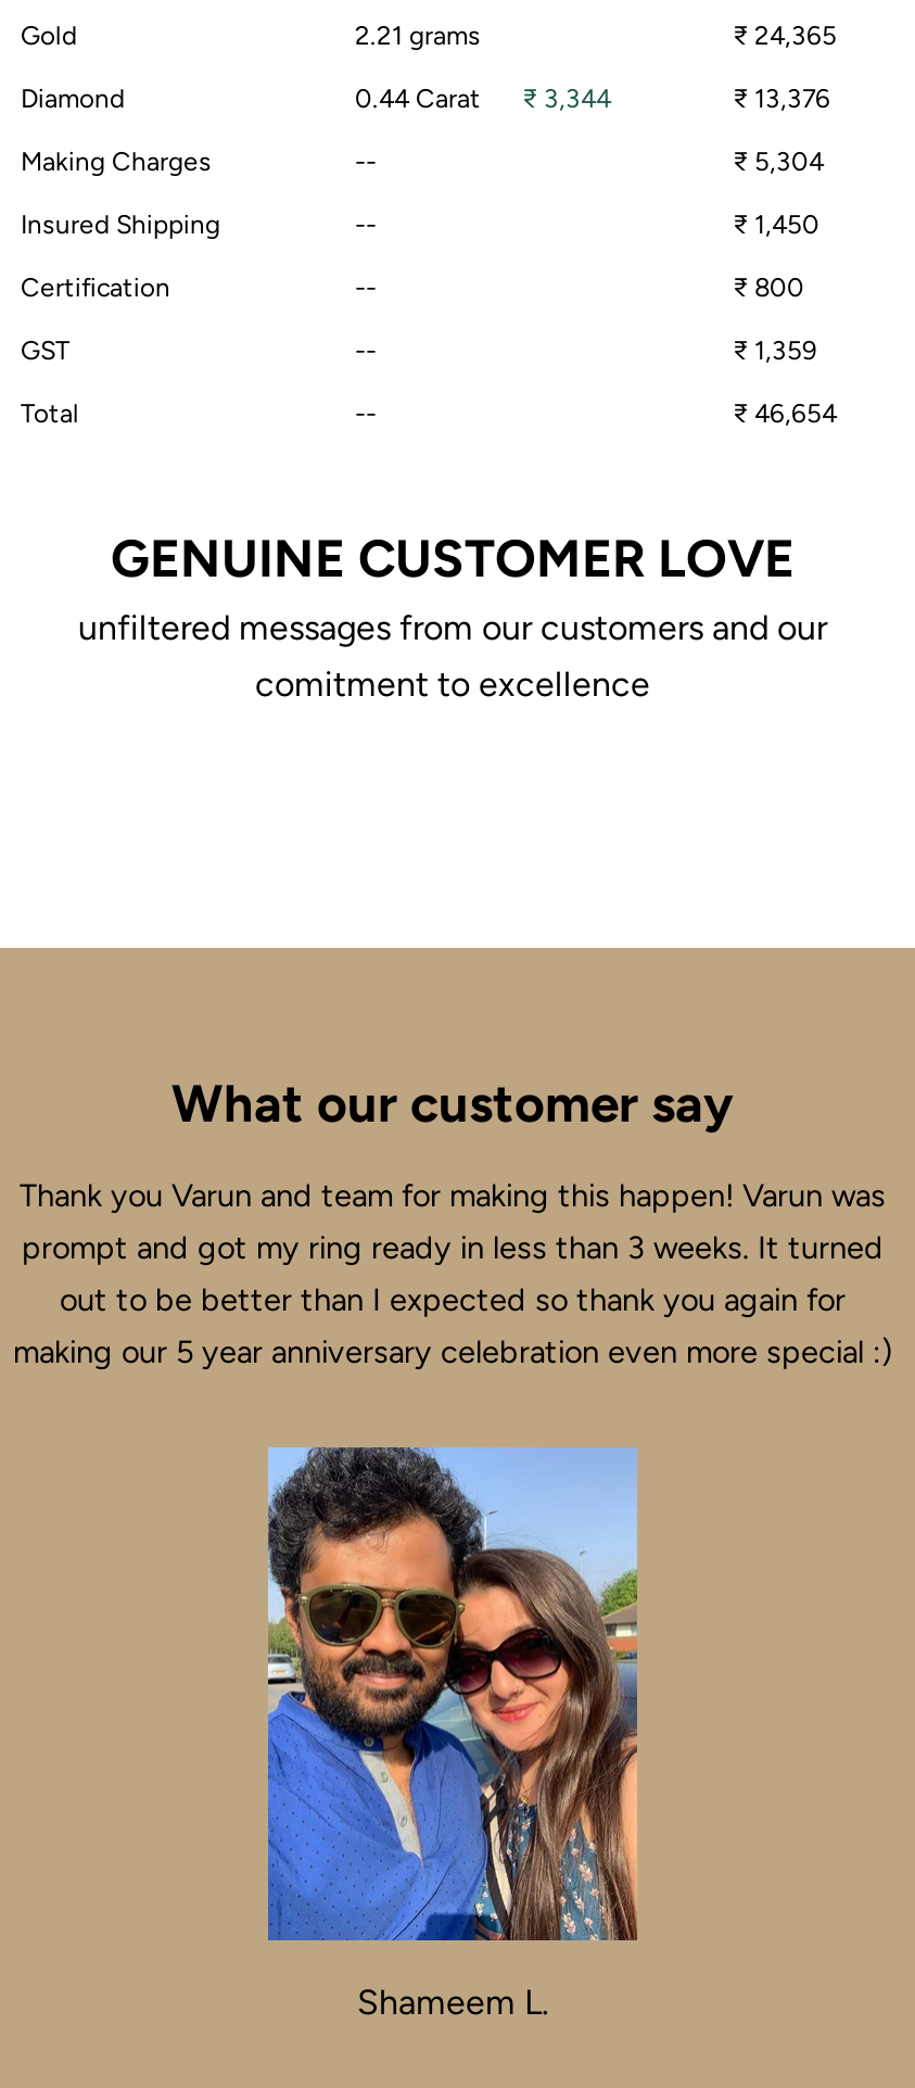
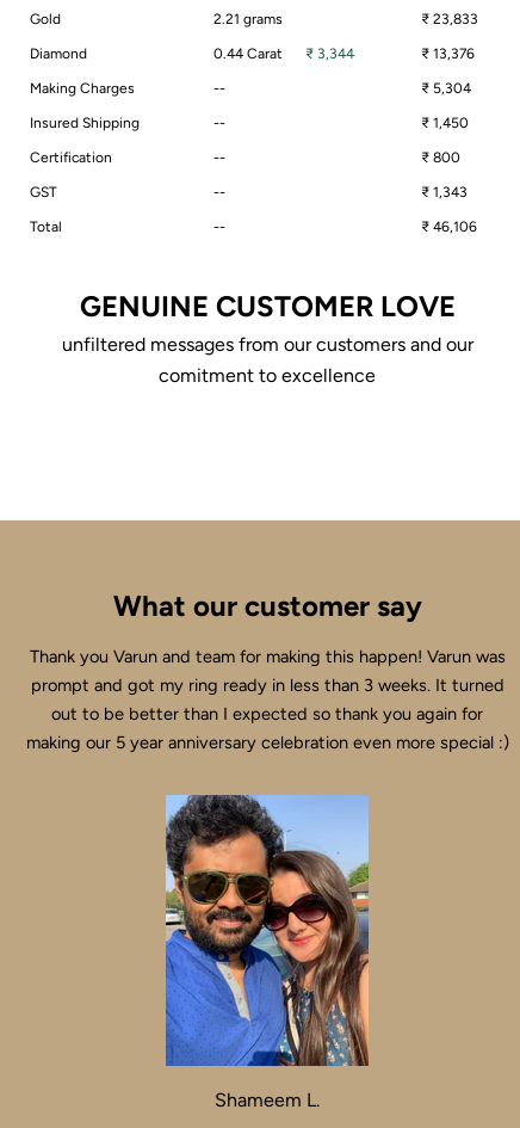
- ₹24,365
+ ₹23,833

- ₹1,359
+ ₹1,343

- ₹46,654
+ ₹46,106
